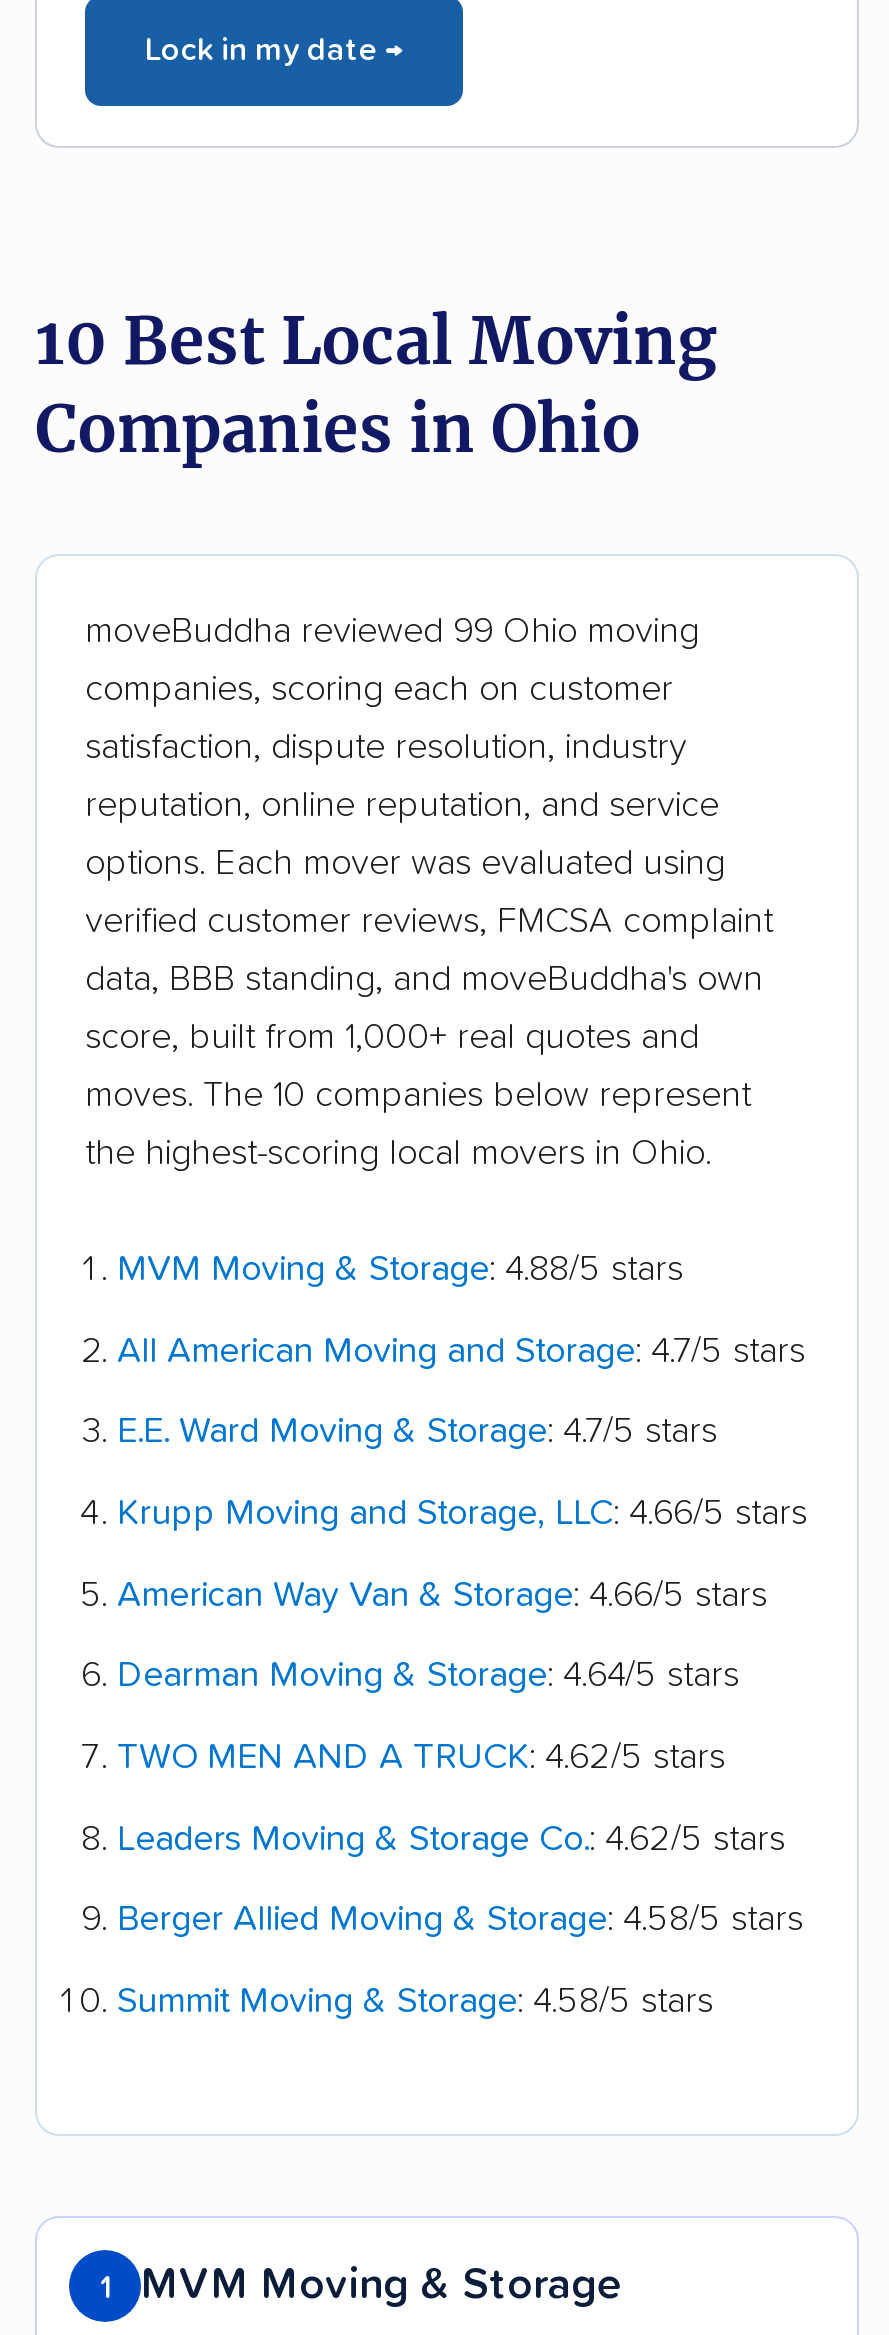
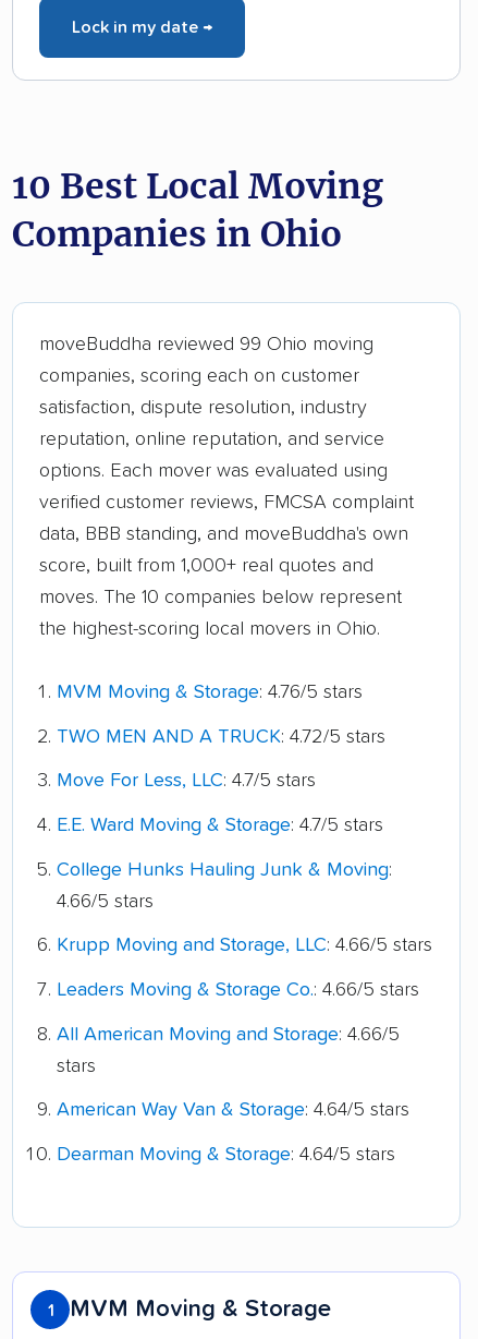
- MVM Moving & Storage: 4.88/5 stars
- All American Moving and Storage: 4.7/5 stars
+ MVM Moving & Storage: 4.76/5 stars
+ TWO MEN AND A TRUCK: 4.72/5 stars
+ Move For Less, LLC: 4.7/5 stars

+ College Hunks Hauling Junk & Moving:
+ 4.66/5 stars

moved down: Krupp Moving and Storage, LLC: 4.66/5 stars

- American Way Van & Storage: 4.66/5 stars
+ Leaders Moving & Storage Co.: 4.66/5 stars
+ All American Moving and Storage: 4.66/5
+ stars
+ American Way Van & Storage: 4.64/5 stars

moved down: Dearman Moving & Storage: 4.64/5 stars

- TWO MEN AND A TRUCK: 4.62/5 stars
- Leaders Moving & Storage Co.: 4.62/5 stars
- Berger Allied Moving & Storage: 4.58/5 stars
- Summit Moving & Storage: 4.58/5 stars
